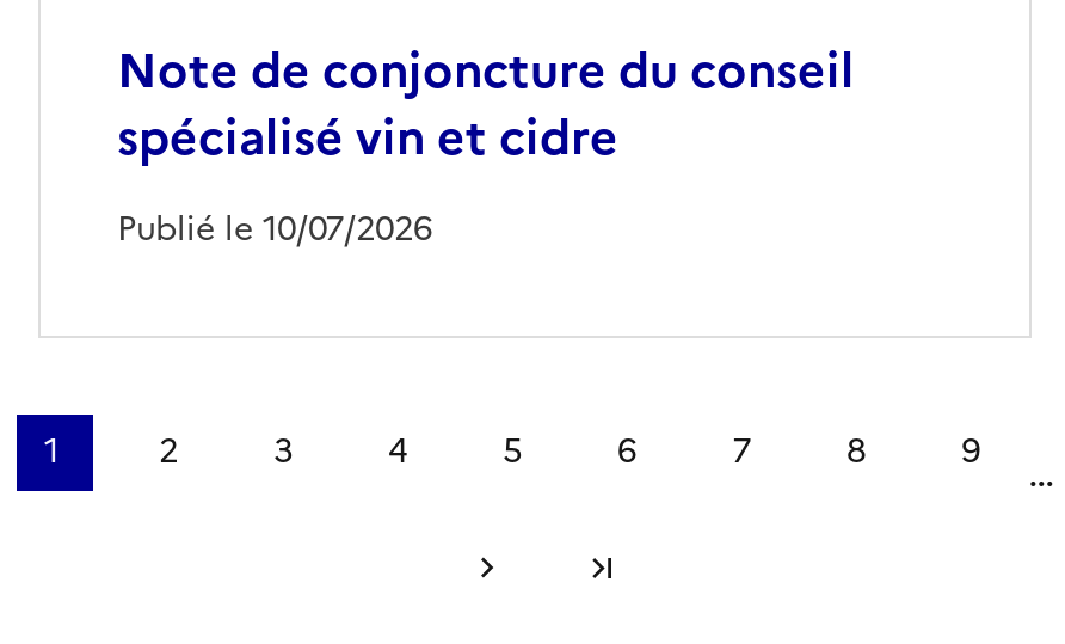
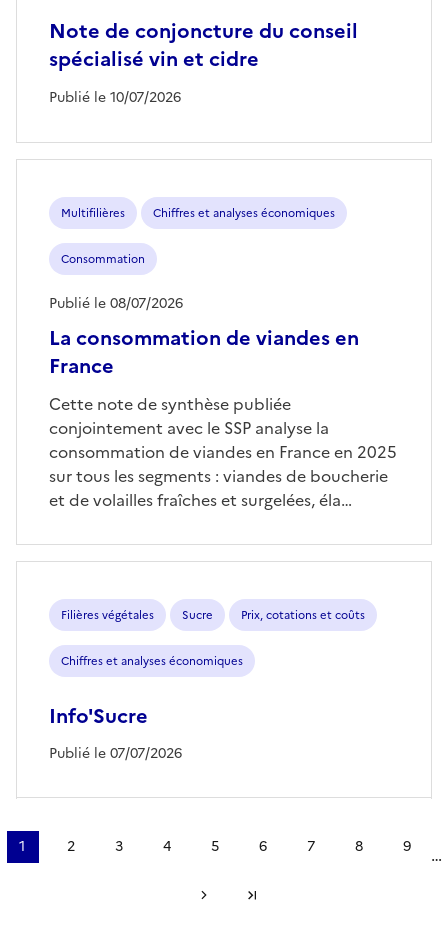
+ Multifilières
+ Chiffres et analyses économiques
+ Consommation
+ La consommation de viandes en
+ France

+ Publié le 08/07/2026

+ Cette note de synthèse publiée
+ conjointement avec le SSP analyse la
+ consommation de viandes en France en 2025
+ sur tous les segments : viandes de boucherie
+ et de volailles fraîches et surgelées, éla…

+ Filières végétales
+ Sucre
+ Prix, cotations et coûts
+ Chiffres et analyses économiques
+ Info'Sucre
+ Publié le 07/07/2026
